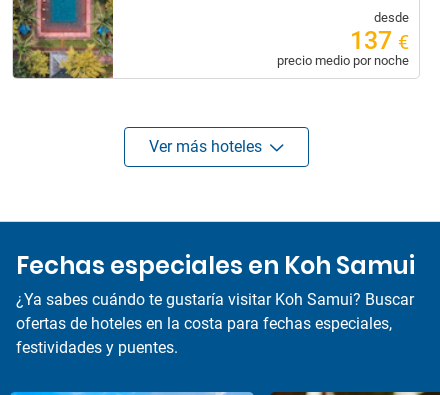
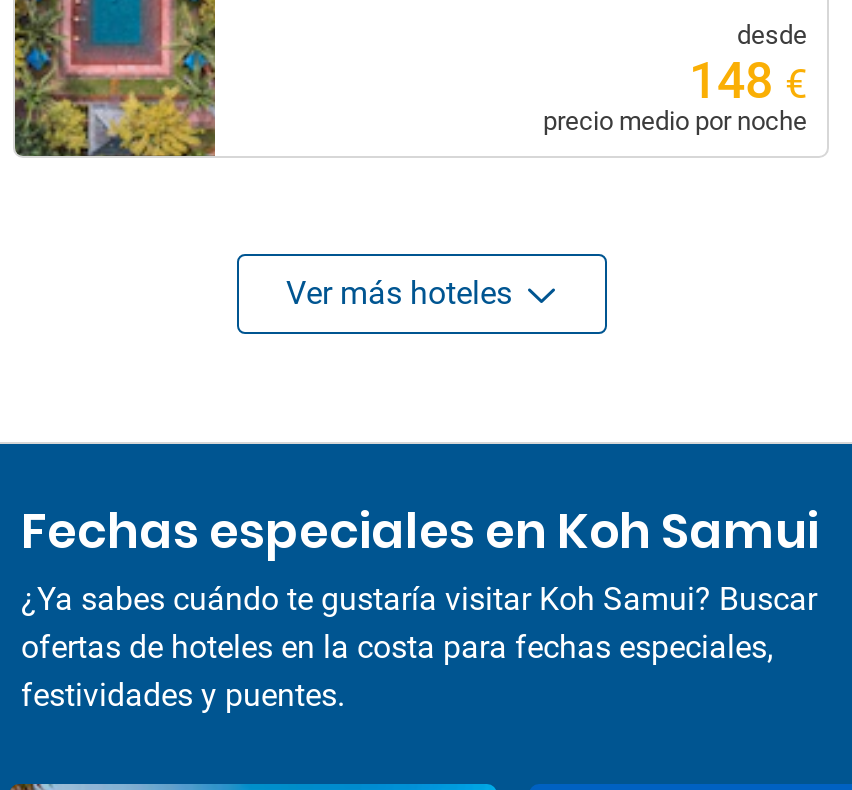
- 137 €
+ 148 €
